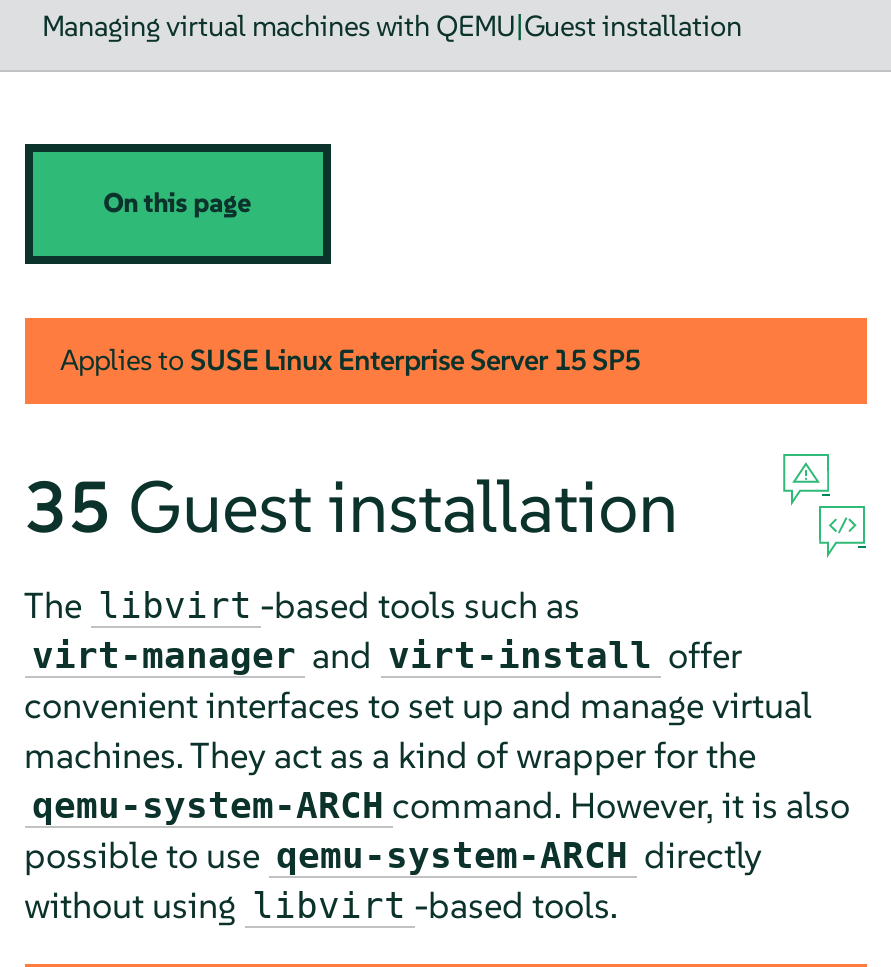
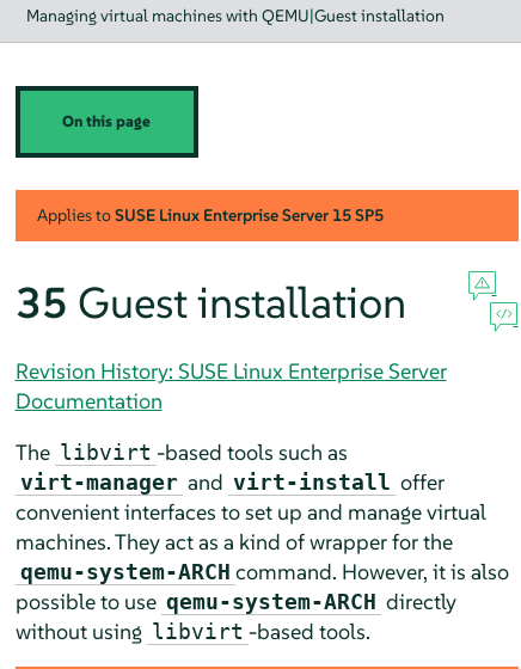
+ Revision History: SUSE Linux Enterprise Server
+ Documentation
